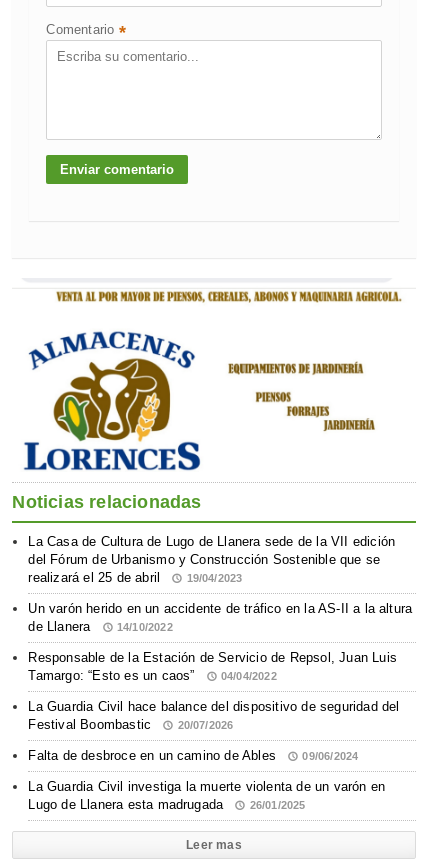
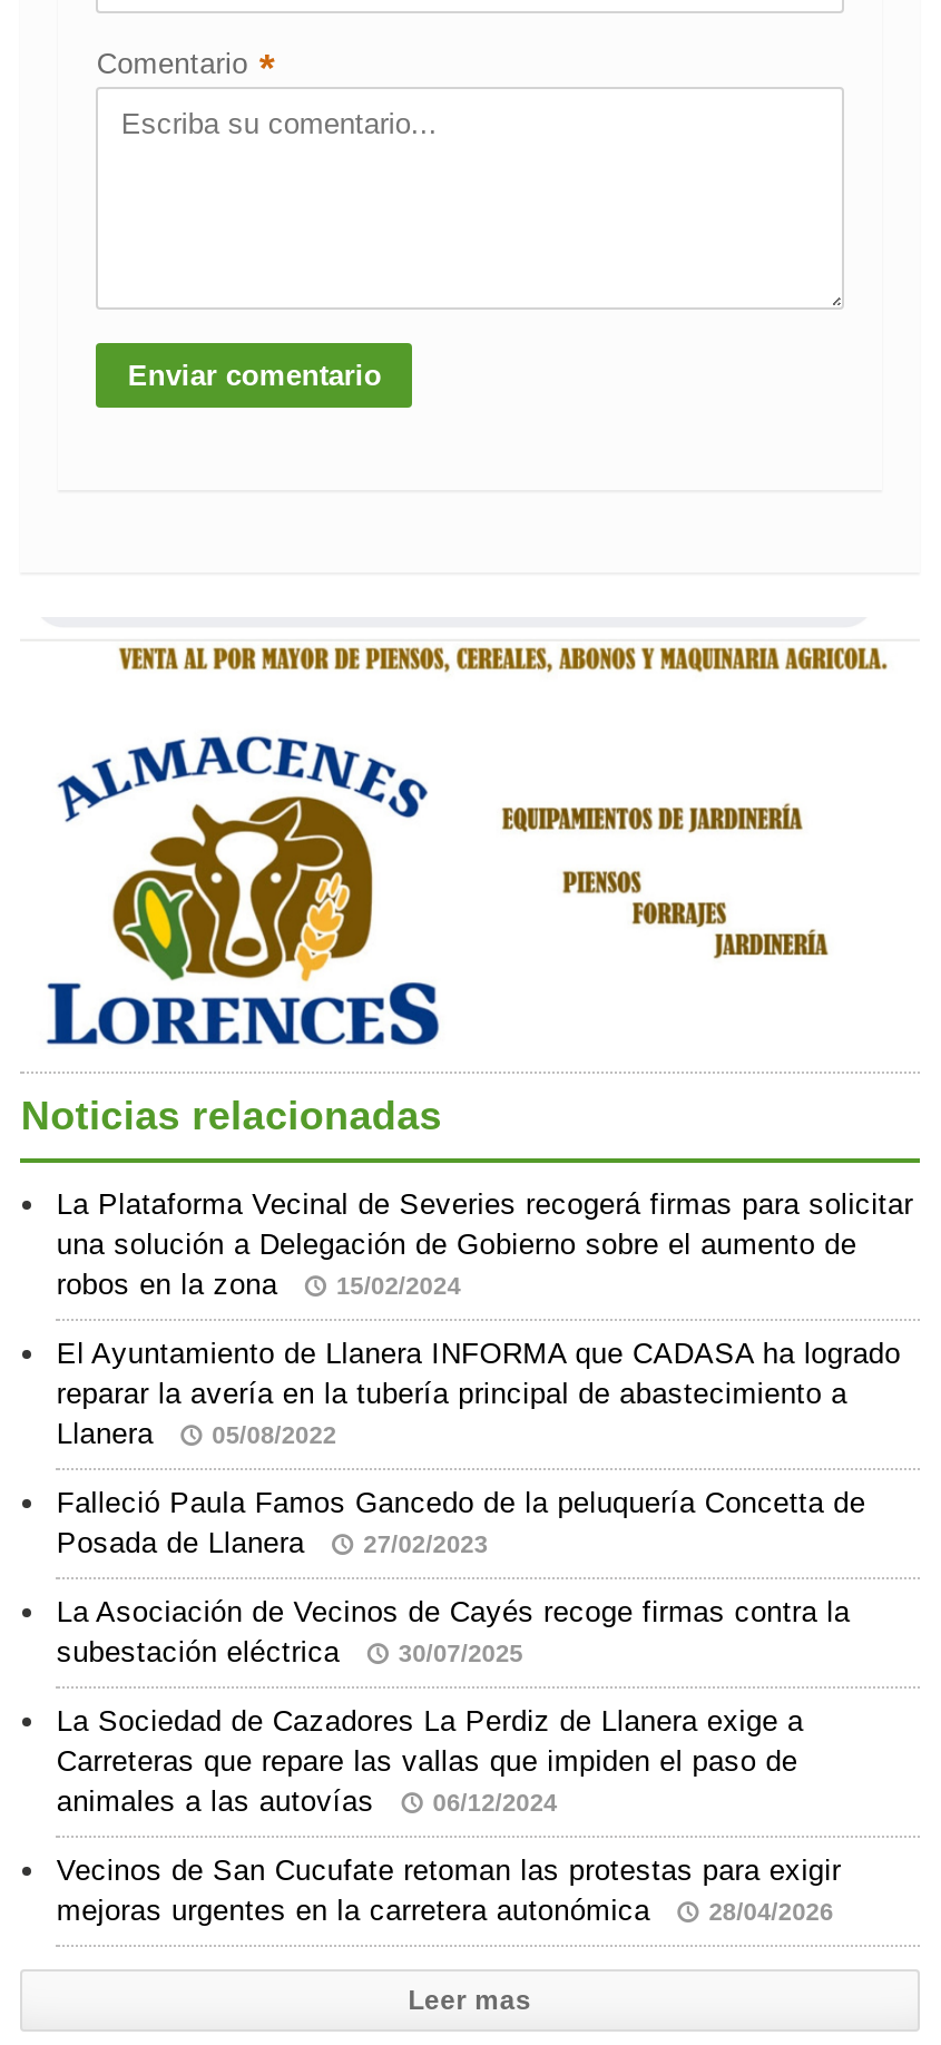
- La Casa de Cultura de Lugo de Llanera sede de la VII edición
- del Fórum de Urbanismo y Construcción Sostenible que se
- realizará el 25 de abril
- 19/04/2023
+ La Plataforma Vecinal de Severies recogerá firmas para solicitar
+ una solución a Delegación de Gobierno sobre el aumento de
+ robos en la zona
+ 15/02/2024

- Un varón herido en un accidente de tráfico en la AS-II a la altura
- de Llanera
- 14/10/2022
+ El Ayuntamiento de Llanera INFORMA que CADASA ha logrado
+ reparar la avería en la tubería principal de abastecimiento a
+ Llanera
+ 05/08/2022

- Responsable de la Estación de Servicio de Repsol, Juan Luis
- Tamargo: “Esto es un caos”
- 04/04/2022
+ Falleció Paula Famos Gancedo de la peluquería Concetta de
+ Posada de Llanera
+ 27/02/2023

- La Guardia Civil hace balance del dispositivo de seguridad del
- Festival Boombastic
- 20/07/2026
+ La Asociación de Vecinos de Cayés recoge firmas contra la
+ subestación eléctrica
+ 30/07/2025

- Falta de desbroce en un camino de Ables
- 09/06/2024
+ La Sociedad de Cazadores La Perdiz de Llanera exige a
+ Carreteras que repare las vallas que impiden el paso de
+ animales a las autovías
+ 06/12/2024

- La Guardia Civil investiga la muerte violenta de un varón en
- Lugo de Llanera esta madrugada
- 26/01/2025
+ Vecinos de San Cucufate retoman las protestas para exigir
+ mejoras urgentes en la carretera autonómica
+ 28/04/2026
